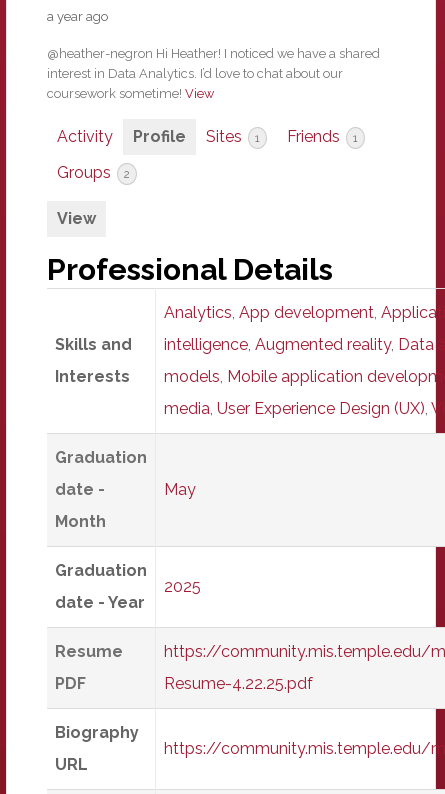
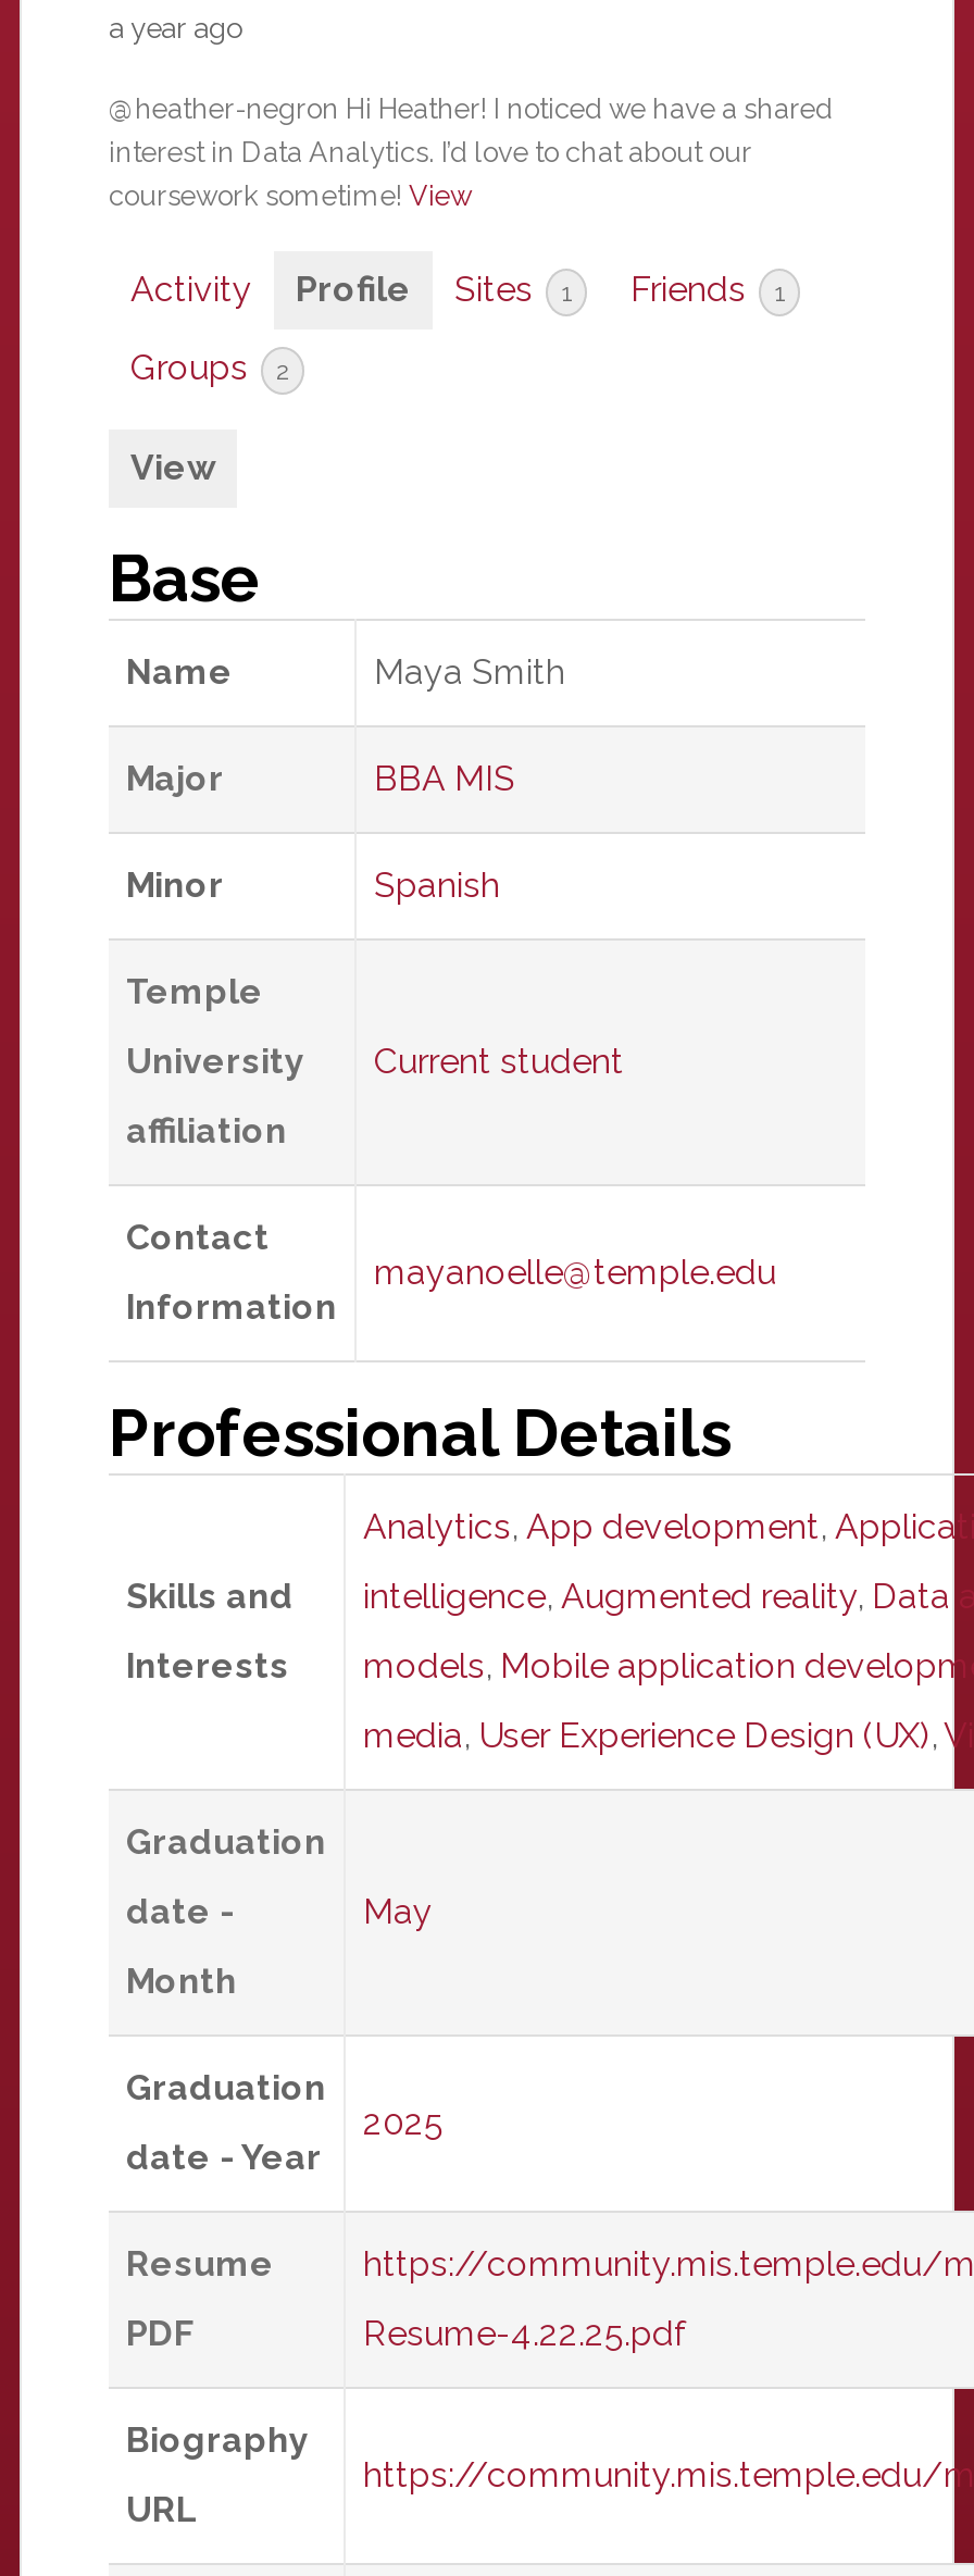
+ Base
+ Name
+ Maya Smith
+ Major
+ BBA MIS
+ Minor
+ Spanish
+ Temple
+ University
+ affiliation

+ Contact
+ Information

+ Current student

+ mayanoelle@temple.edu
